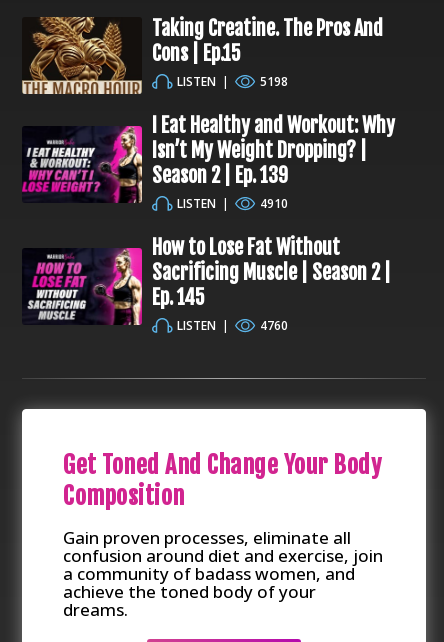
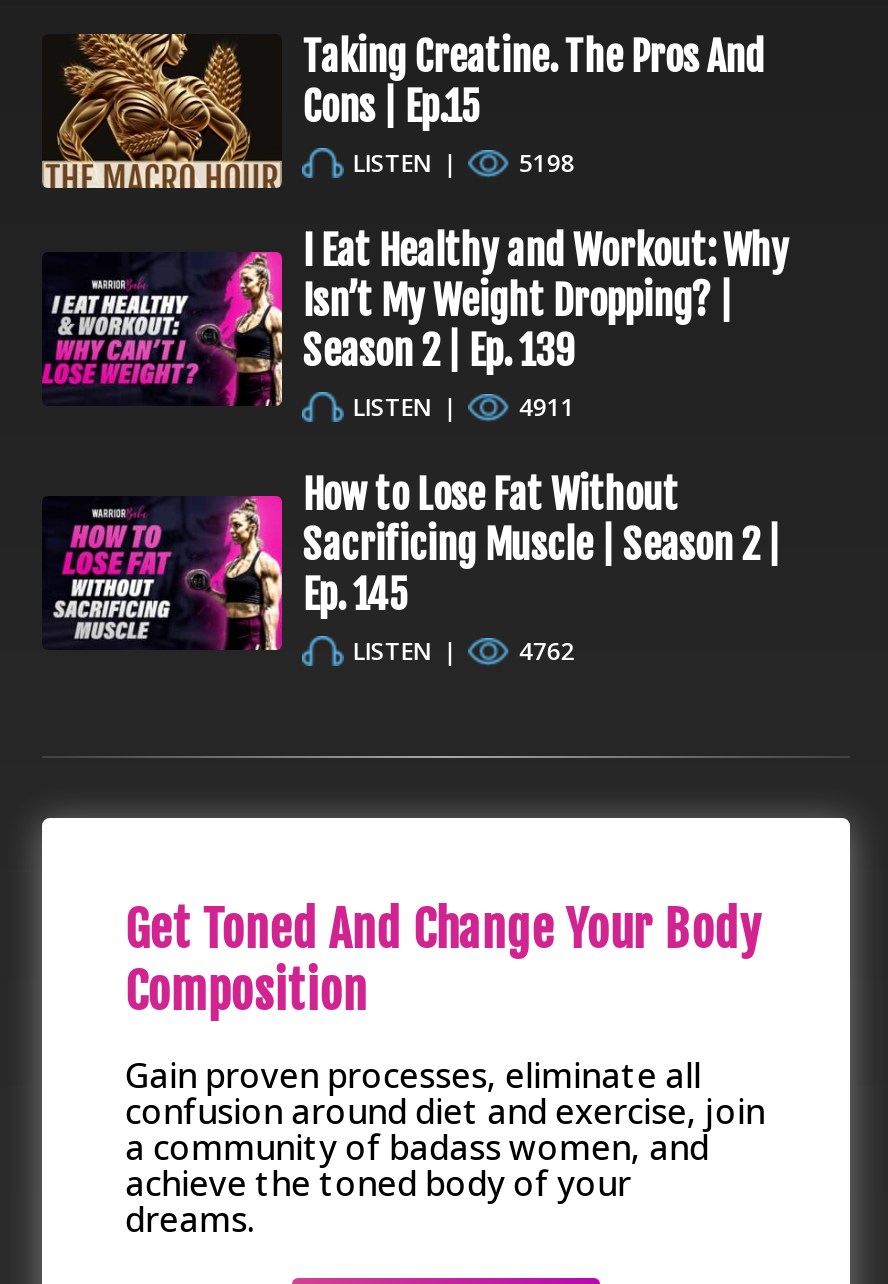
- 4910
+ 4911

- 4760
+ 4762
